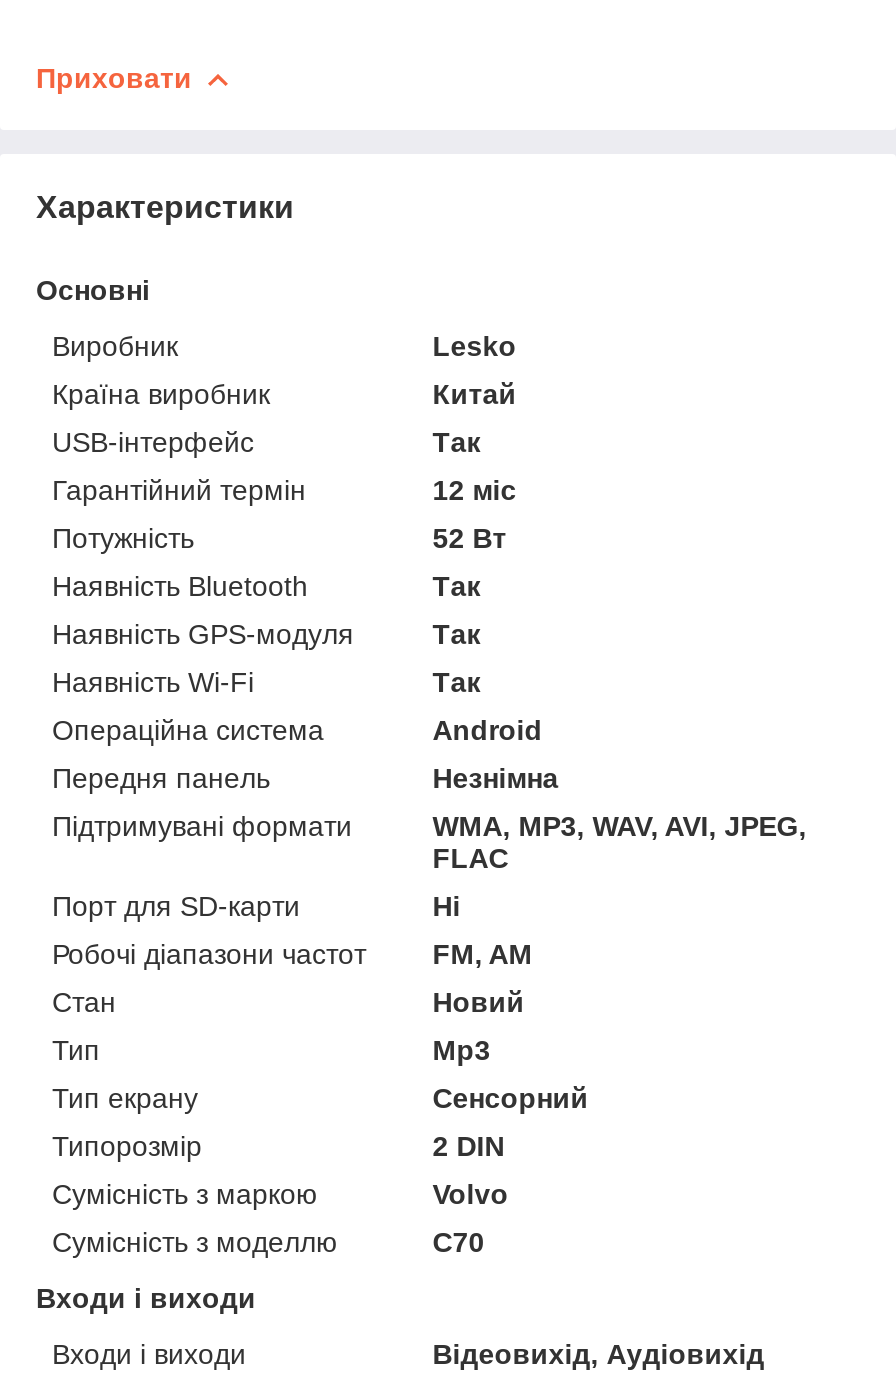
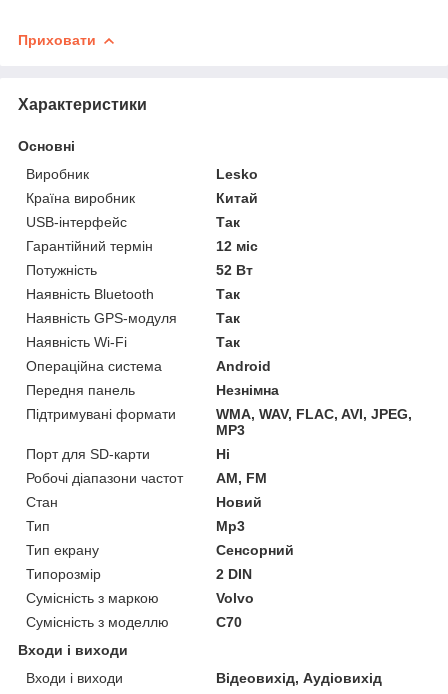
- WMA, MP3, WAV, AVI, JPEG,
- FLAC
+ WMA, WAV, FLAC, AVI, JPEG,
+ MP3

- FM, AM
+ AM, FM
